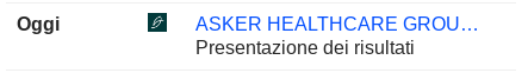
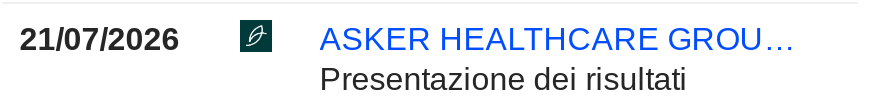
- Oggi
+ 21/07/2026
